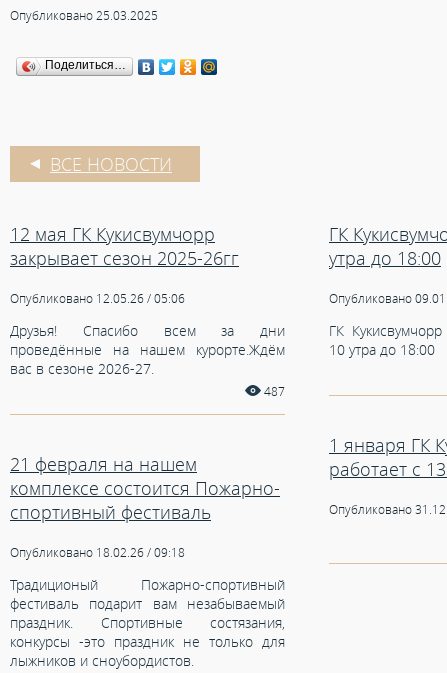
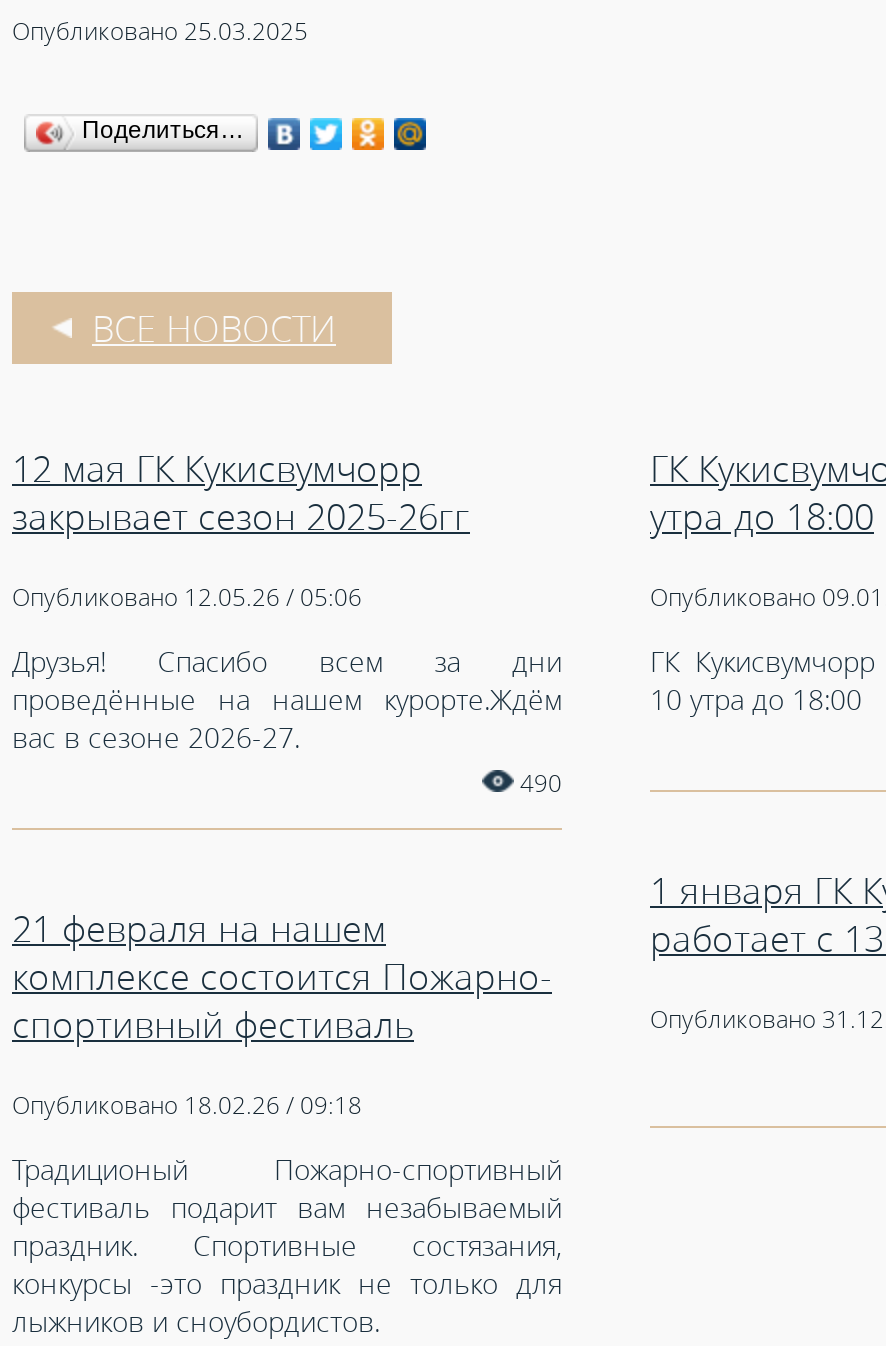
- 487
+ 490
